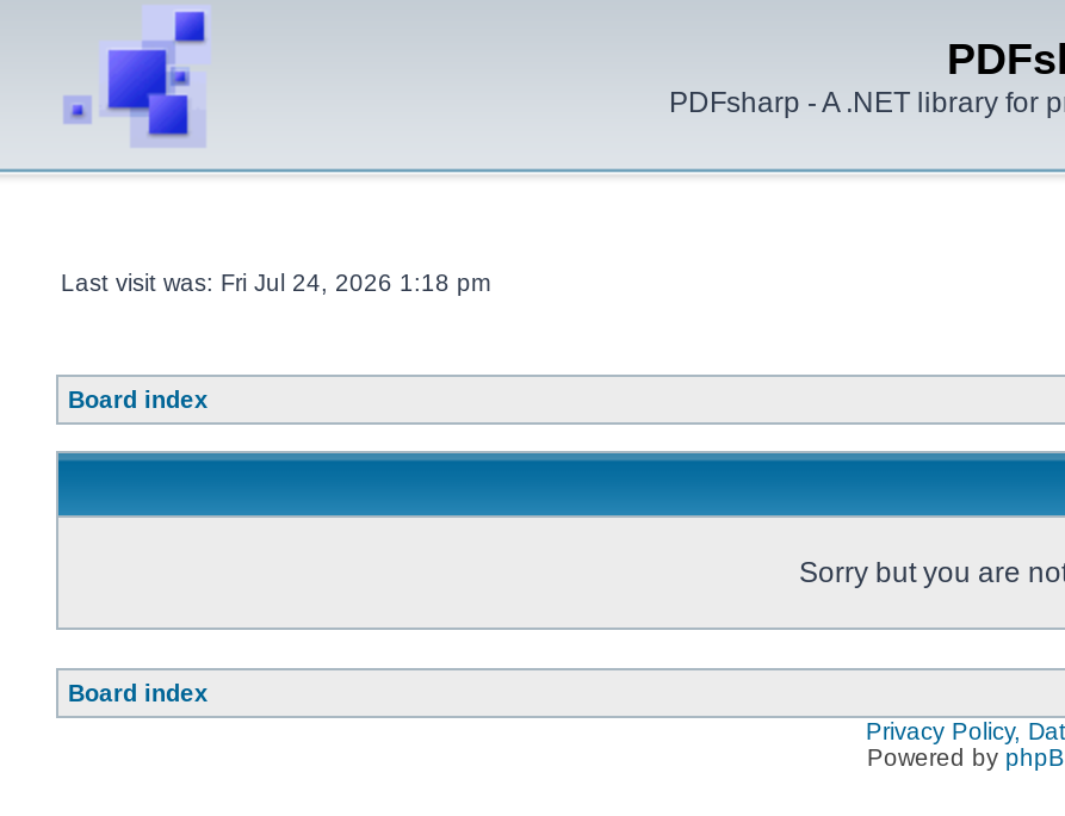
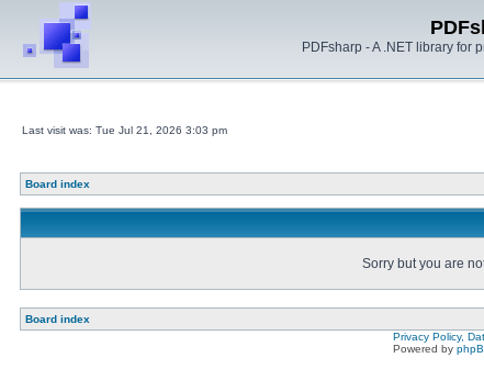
- Last visit was: Fri Jul 24, 2026 1:18 pm
+ Last visit was: Tue Jul 21, 2026 3:03 pm
